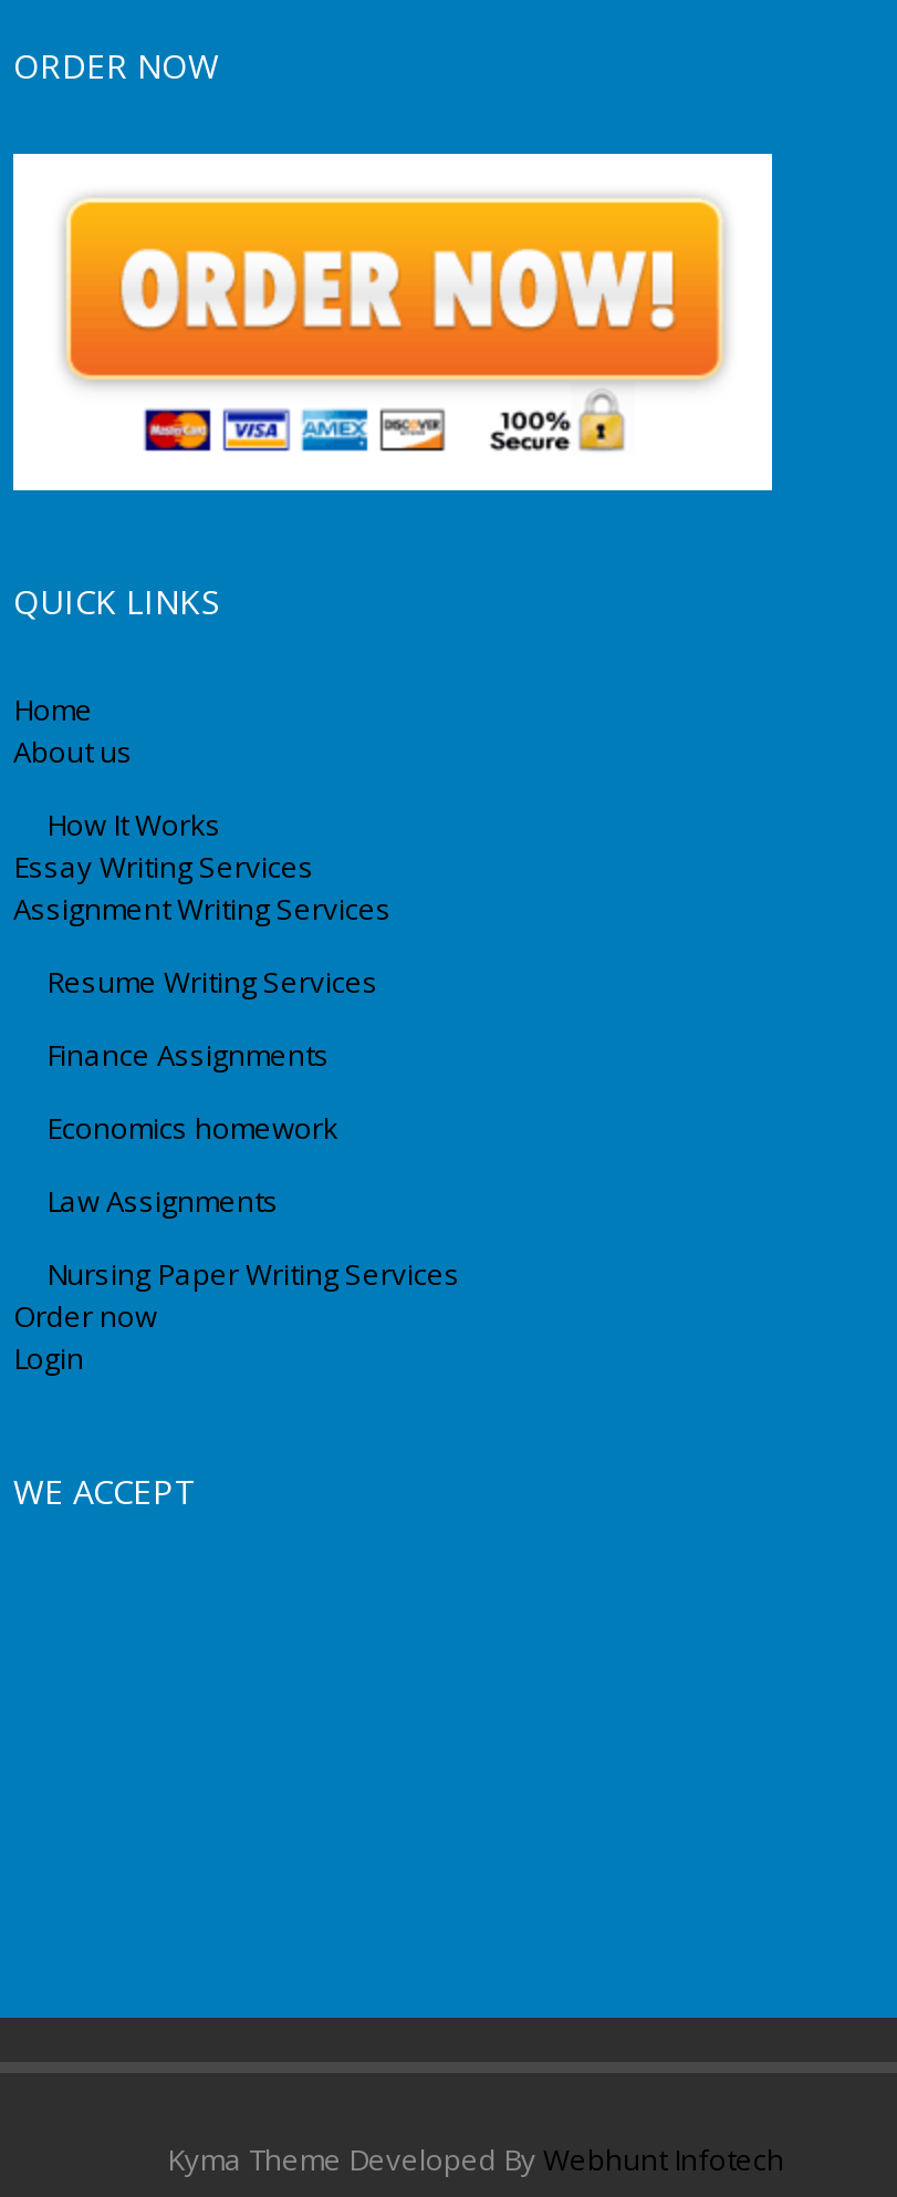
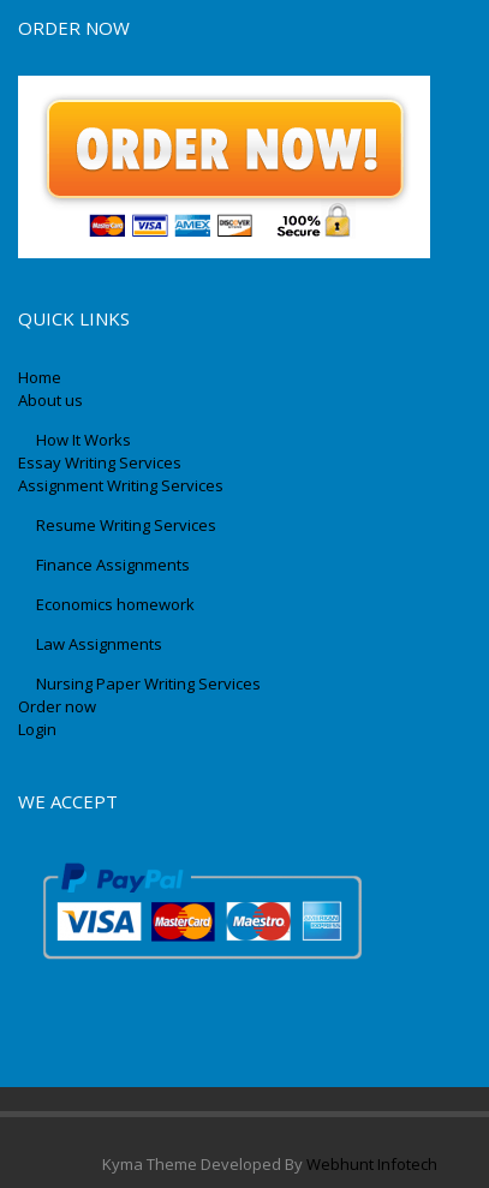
+ [image]
